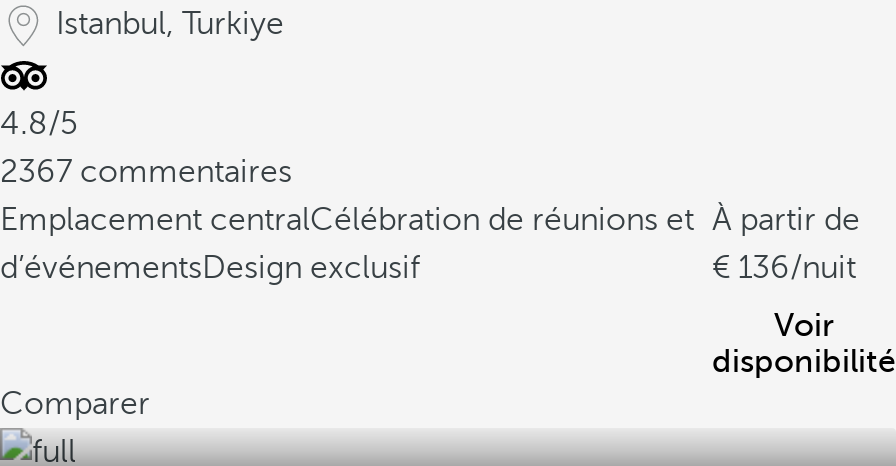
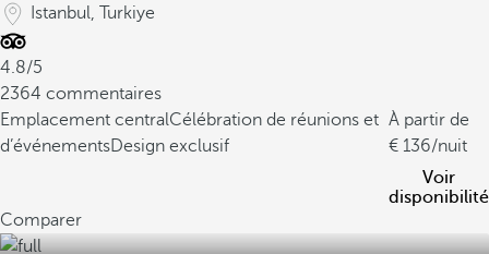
- 2367 commentaires
+ 2364 commentaires
